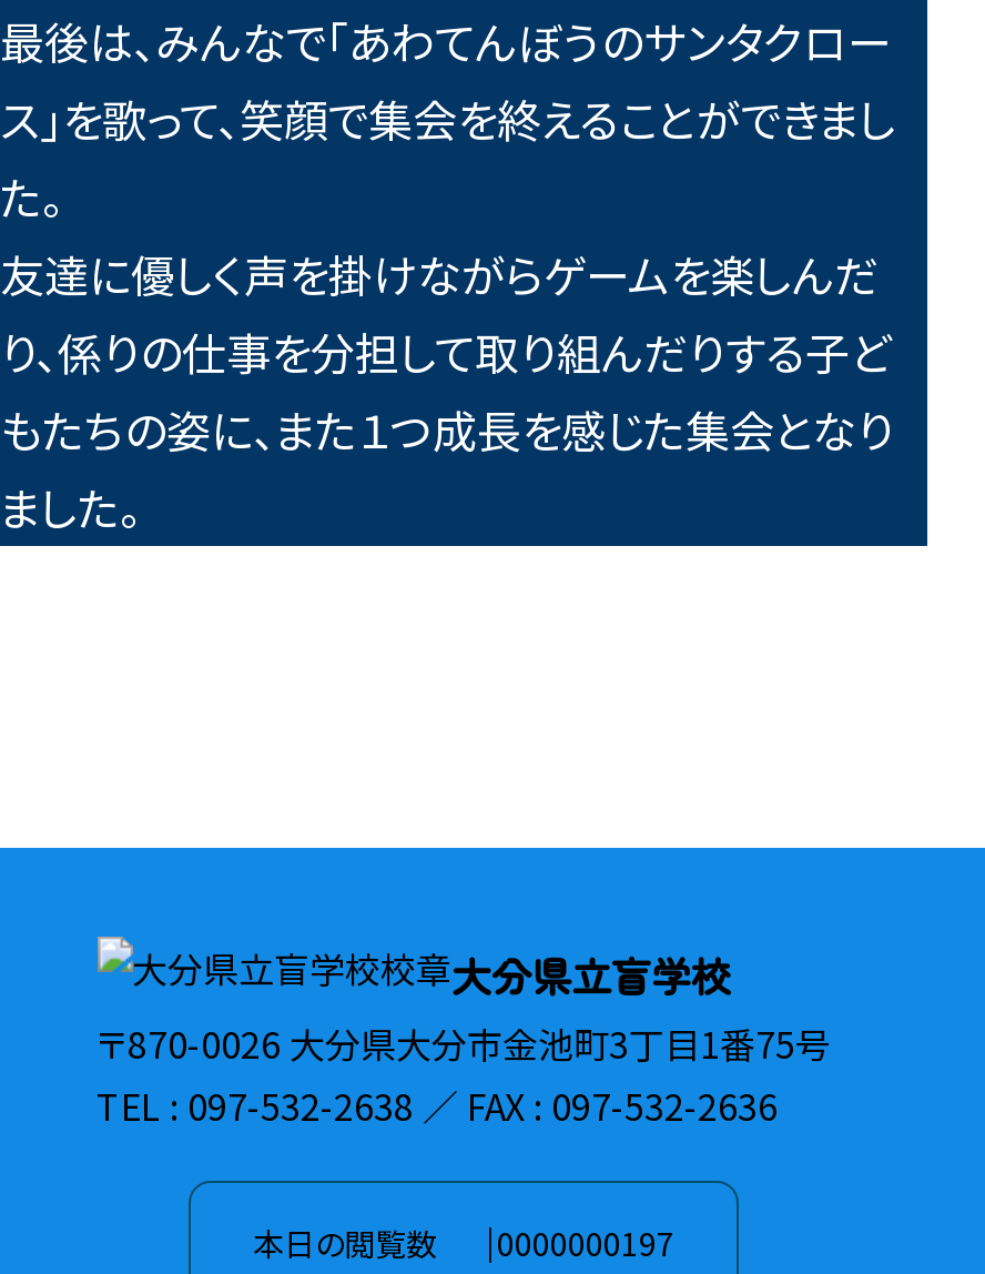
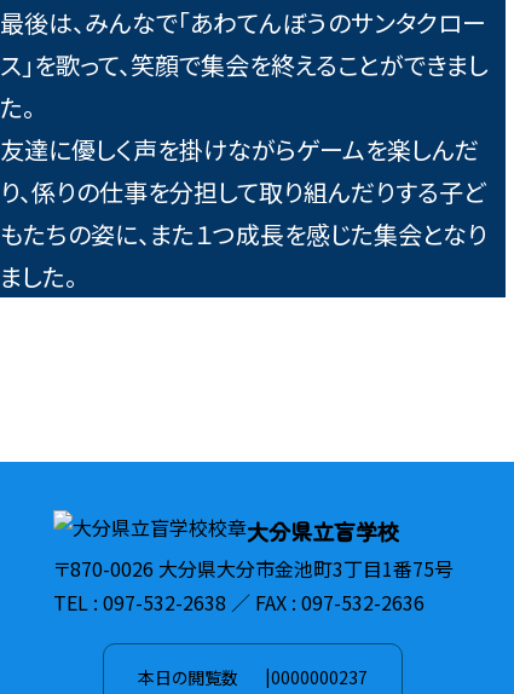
- 本日の閲覧数 0000000197
+ 本日の閲覧数 0000000237
